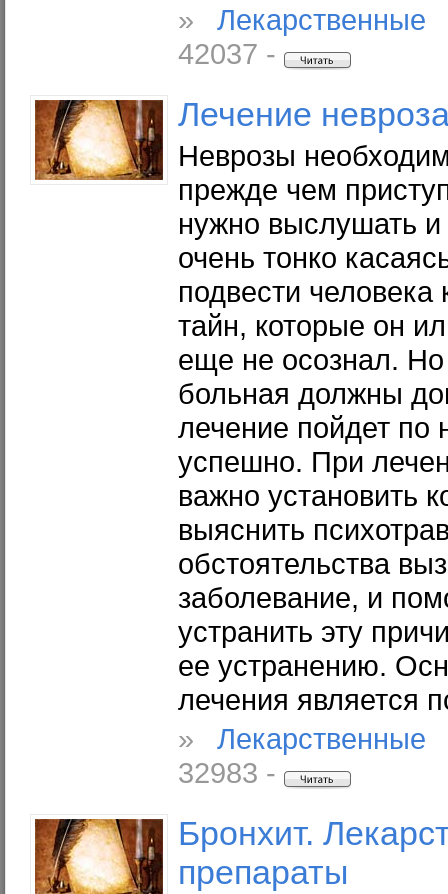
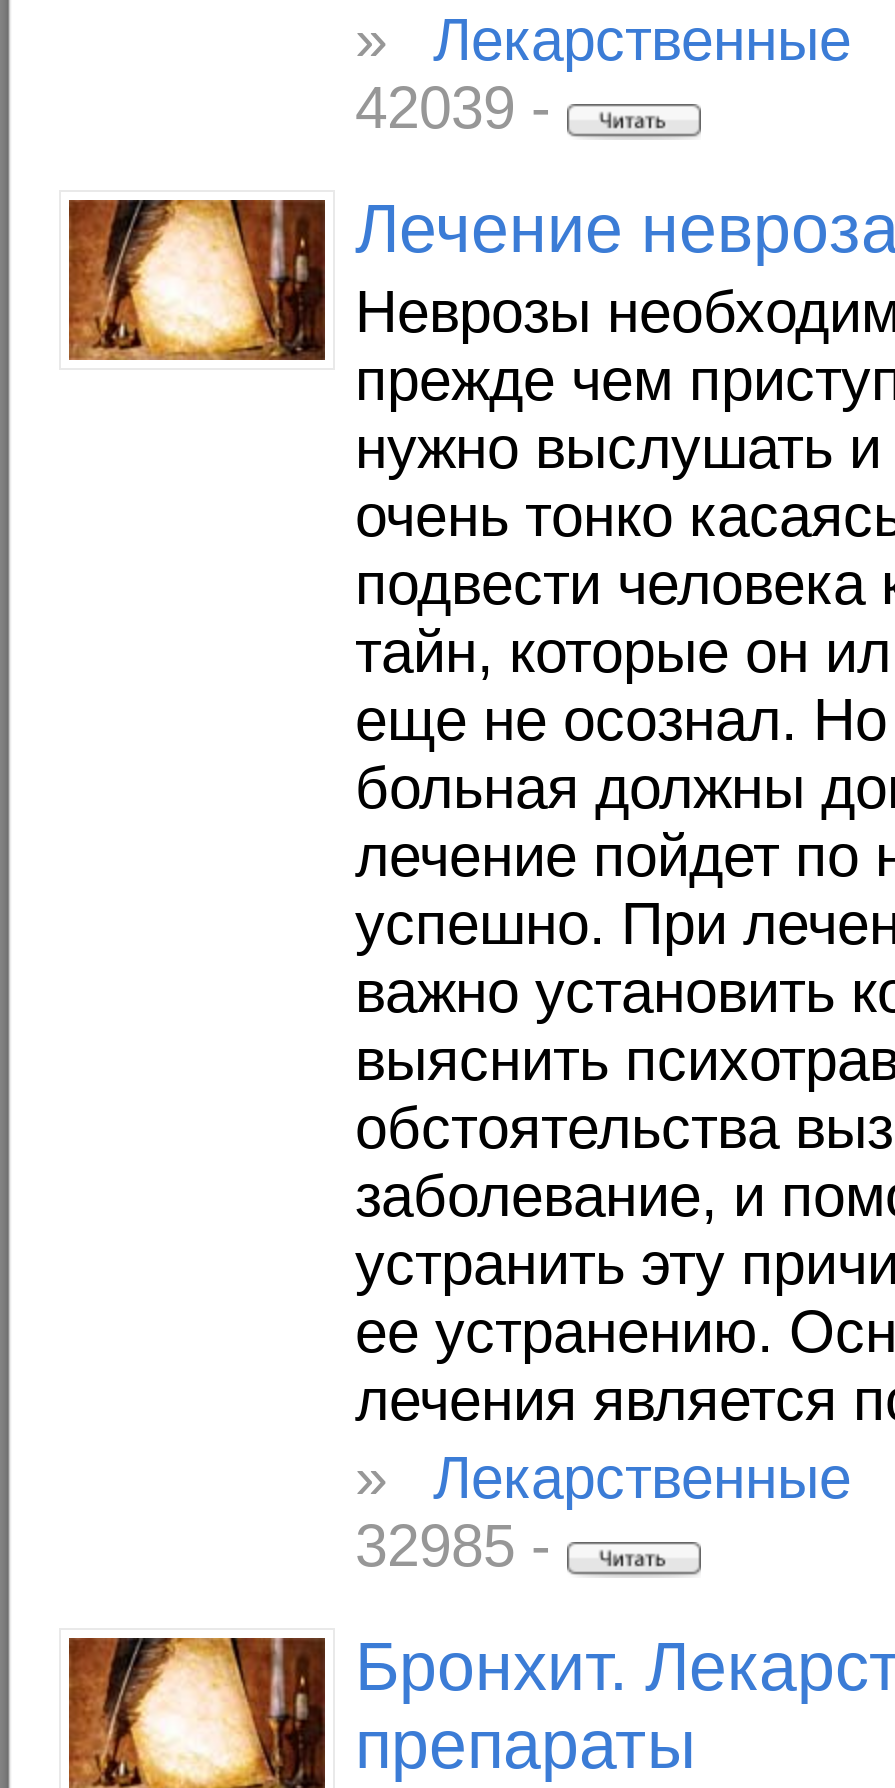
- 42037 -
+ 42039 -

- 32983 -
+ 32985 -
